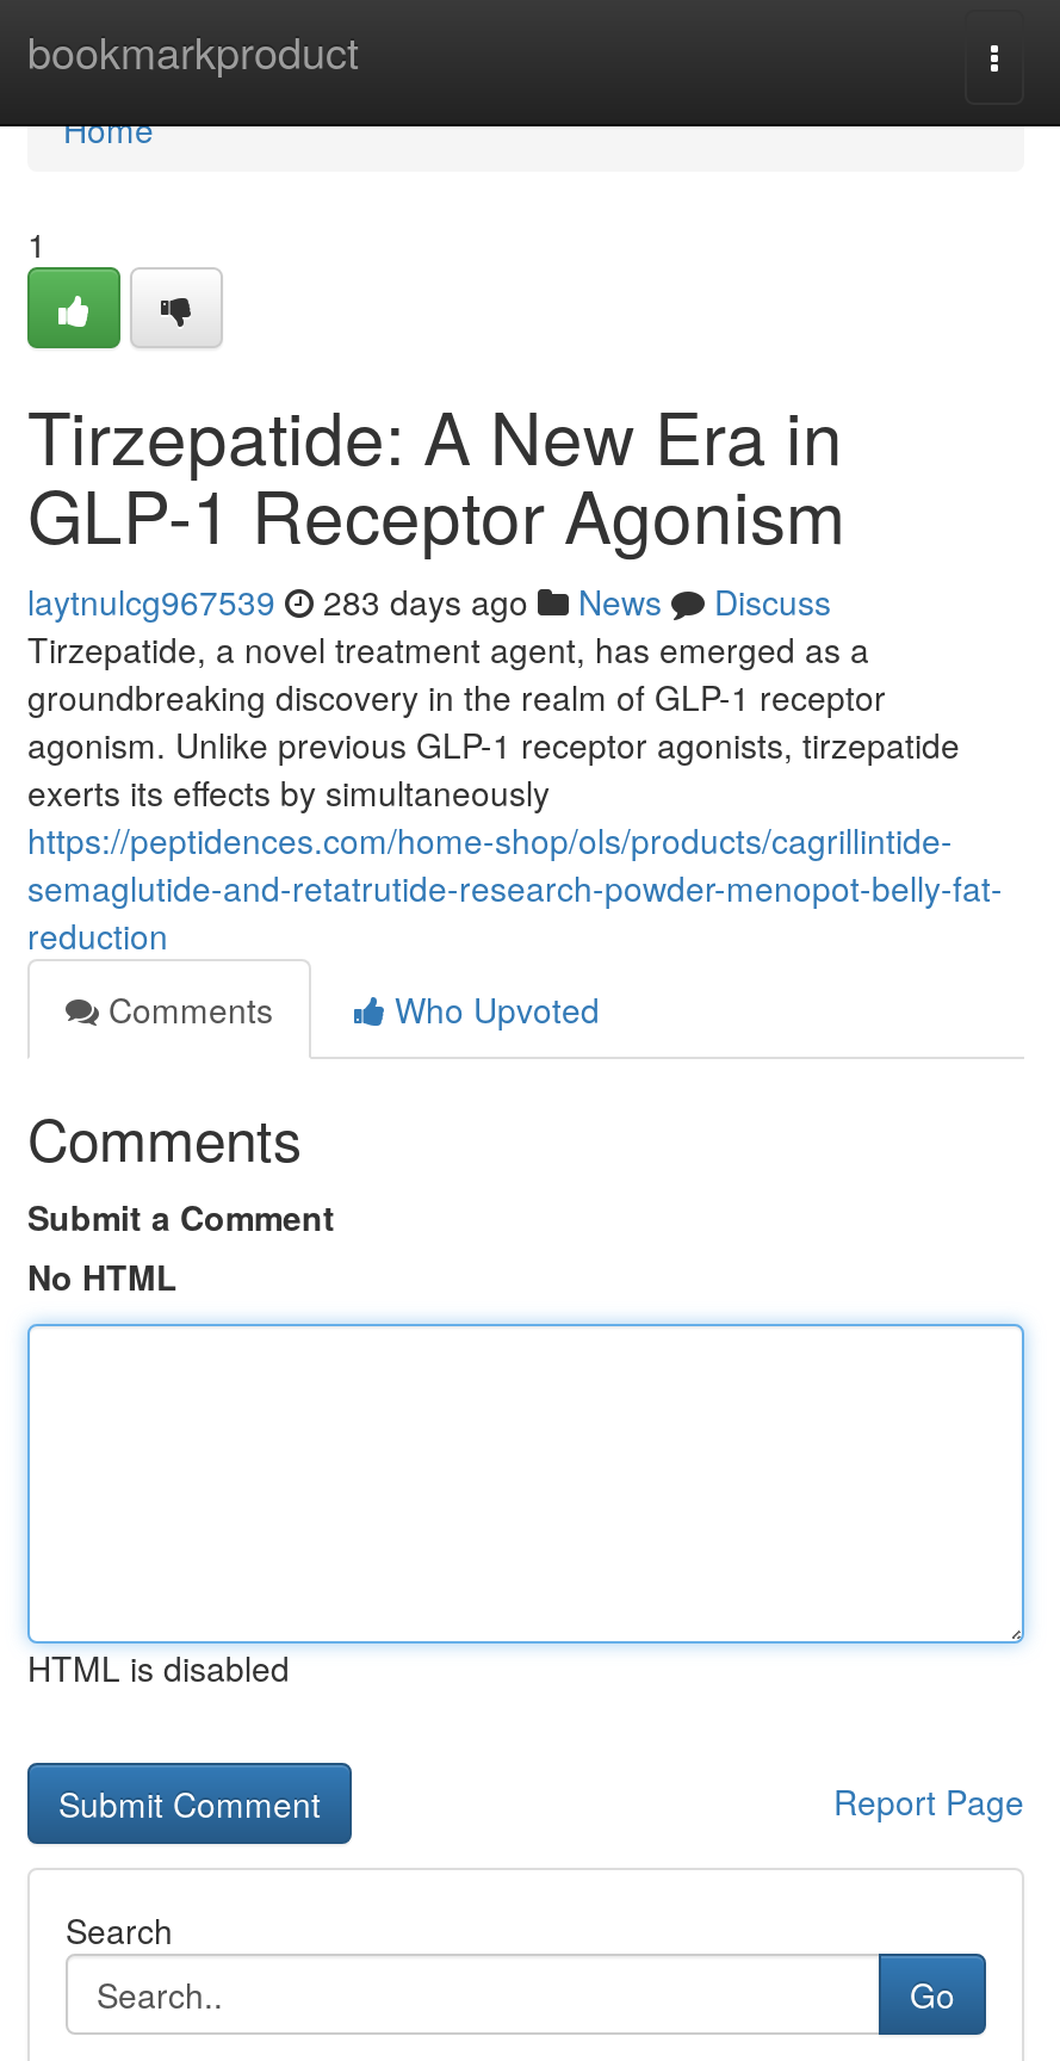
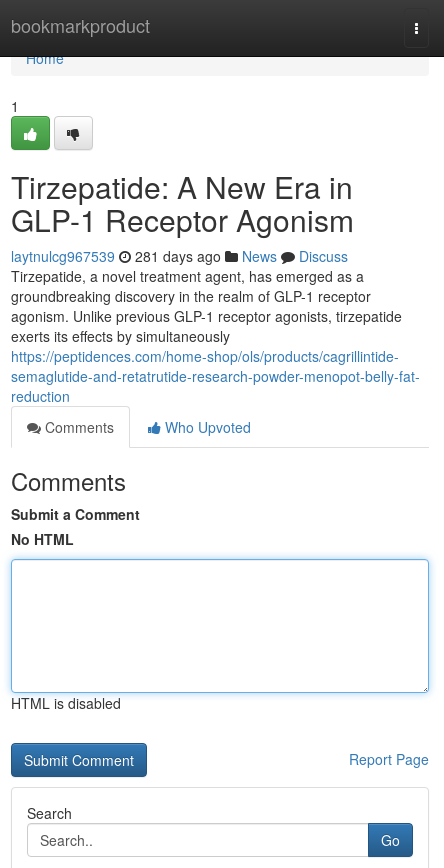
- laytnulcg967539 283 days ago News Discuss
+ laytnulcg967539 281 days ago News Discuss
